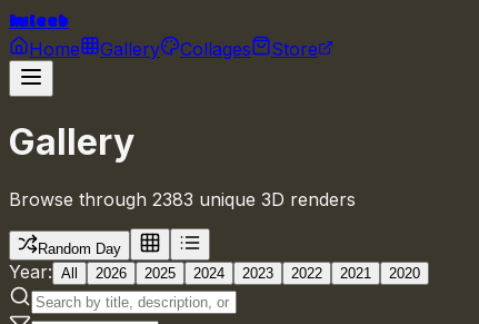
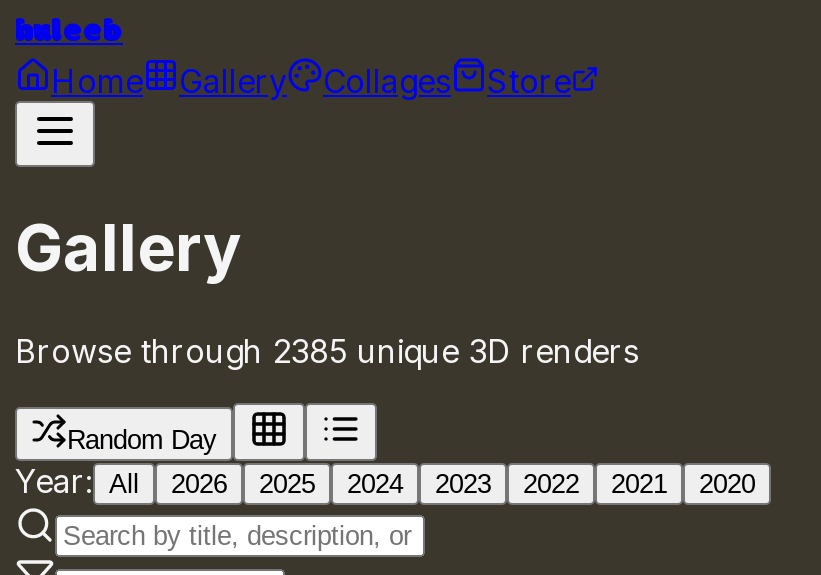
- Browse through 2383 unique 3D renders
+ Browse through 2385 unique 3D renders
